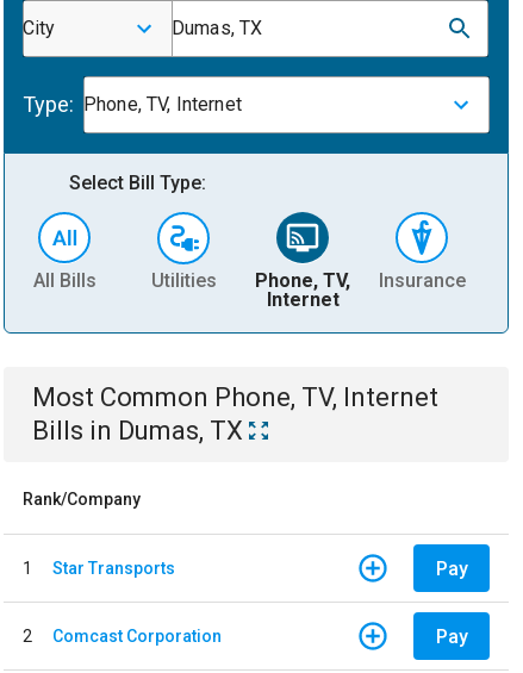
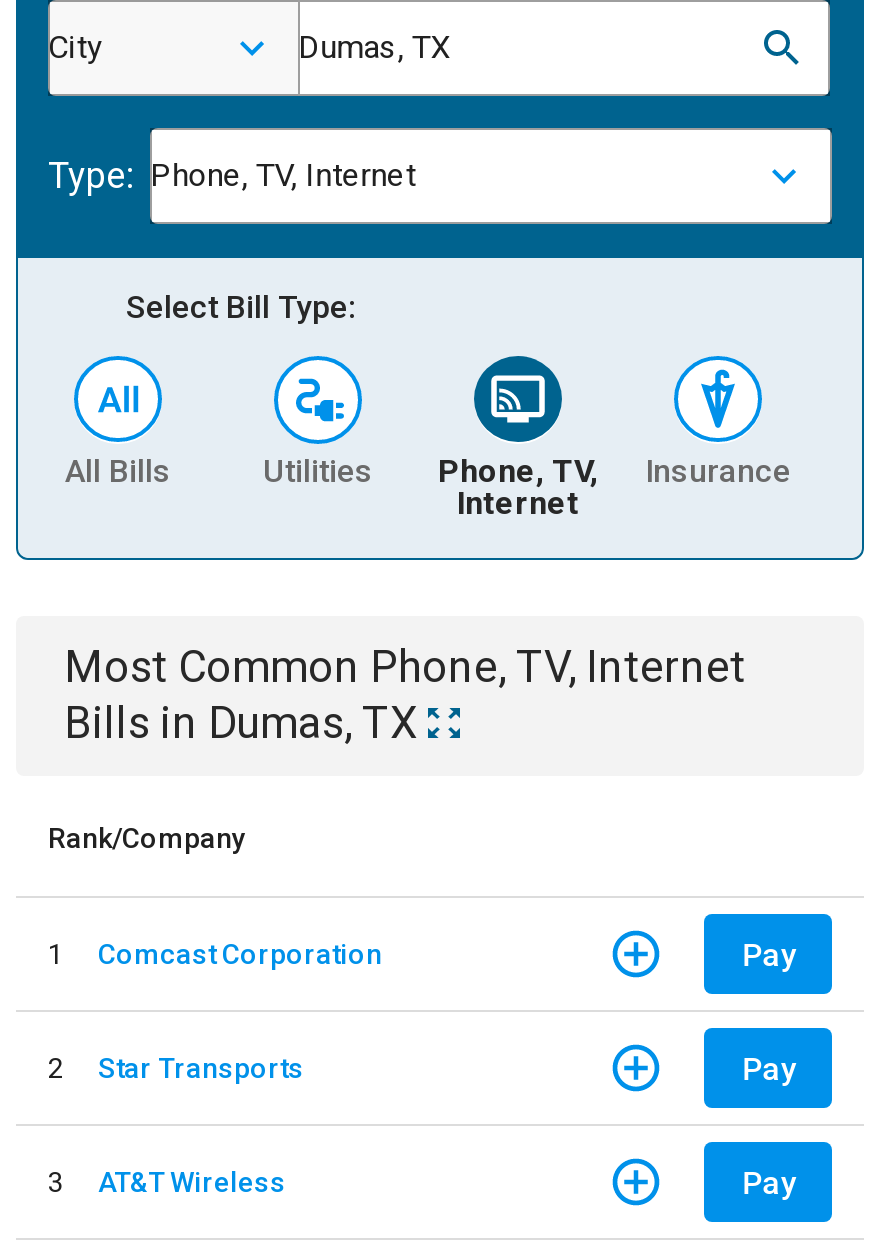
+ Pay

moved up: 2 | Comcast Corporation

+ 3
+ AT&T Wireless
